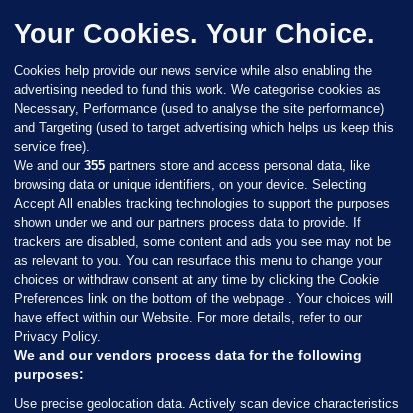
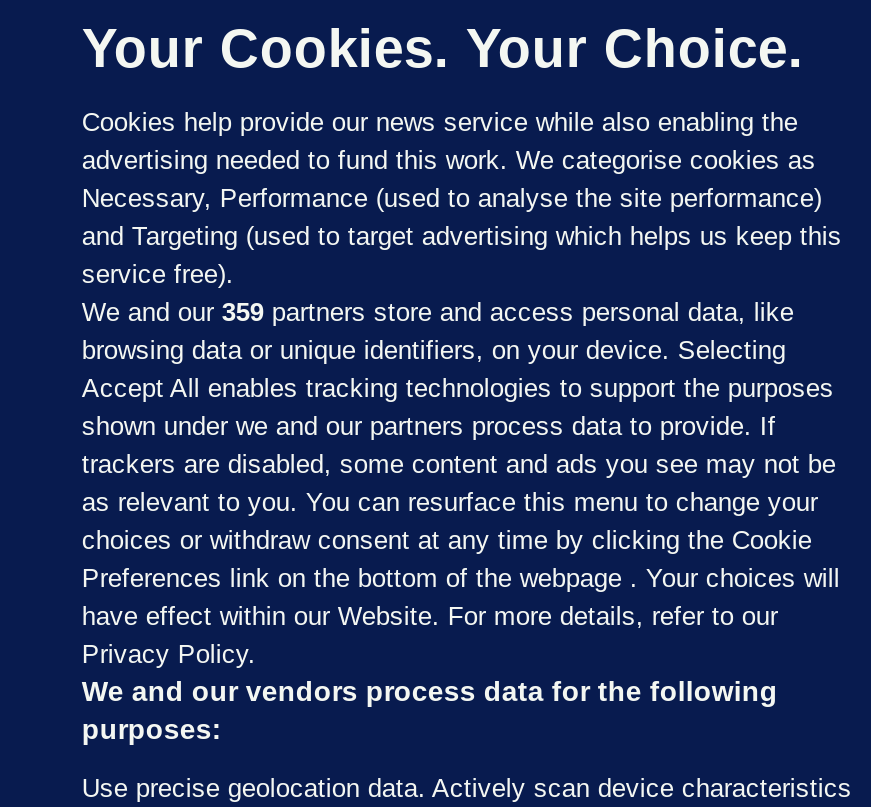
- We and our 355 partners store and access personal data, like
+ We and our 359 partners store and access personal data, like
